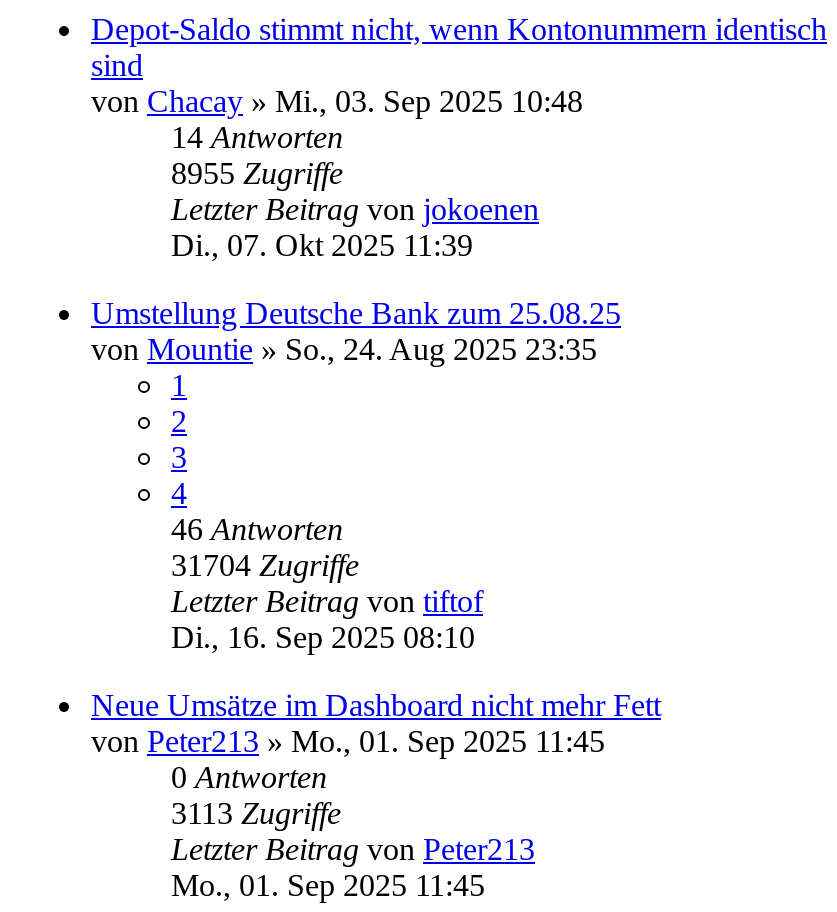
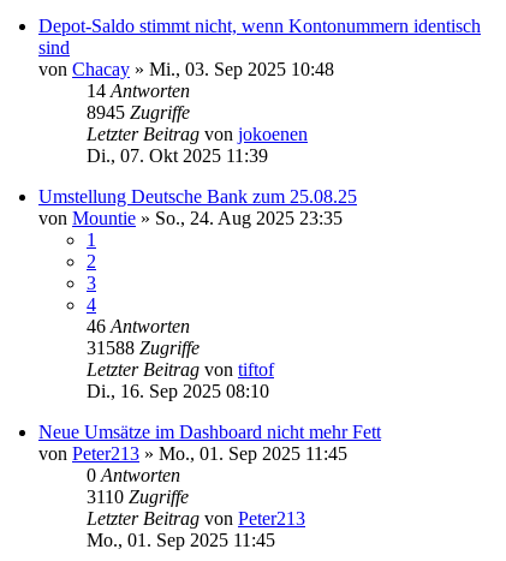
- 8955 Zugriffe
+ 8945 Zugriffe

- 31704 Zugriffe
+ 31588 Zugriffe

- 3113 Zugriffe
+ 3110 Zugriffe
